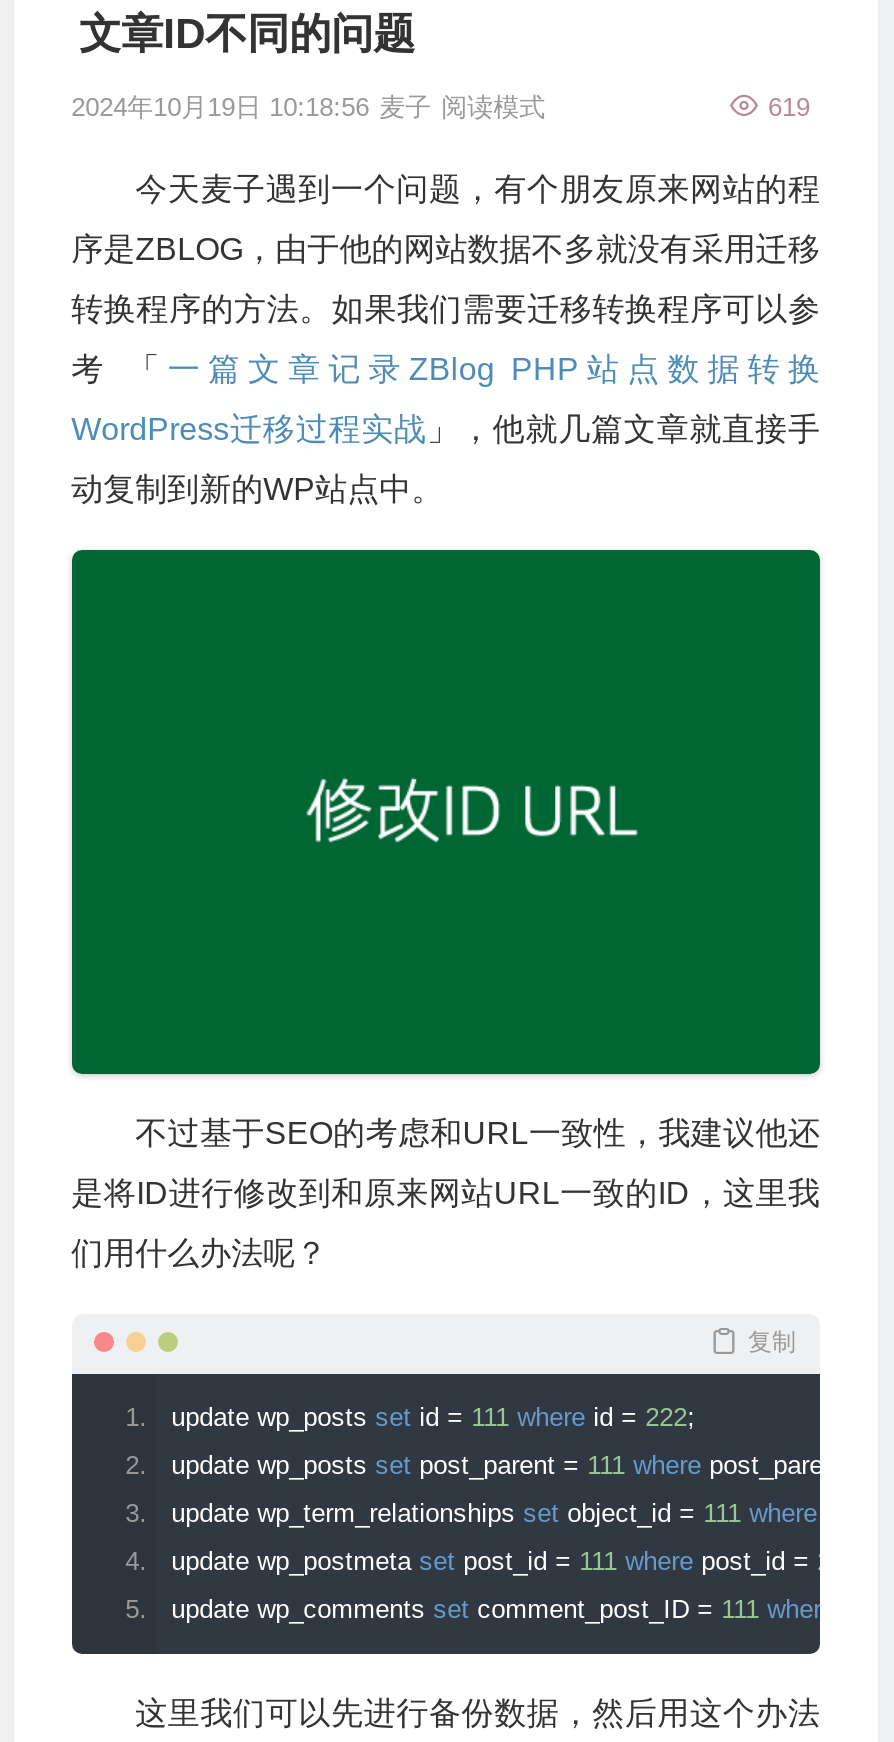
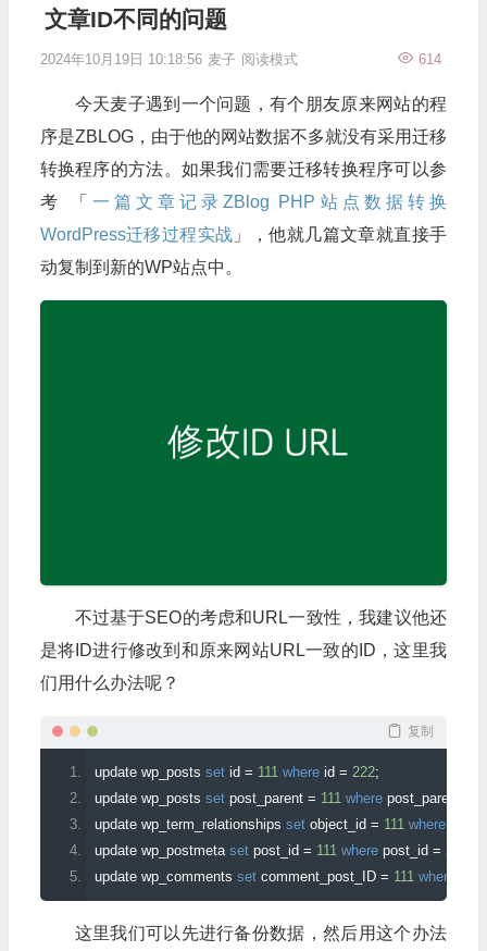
- 619
+ 614
